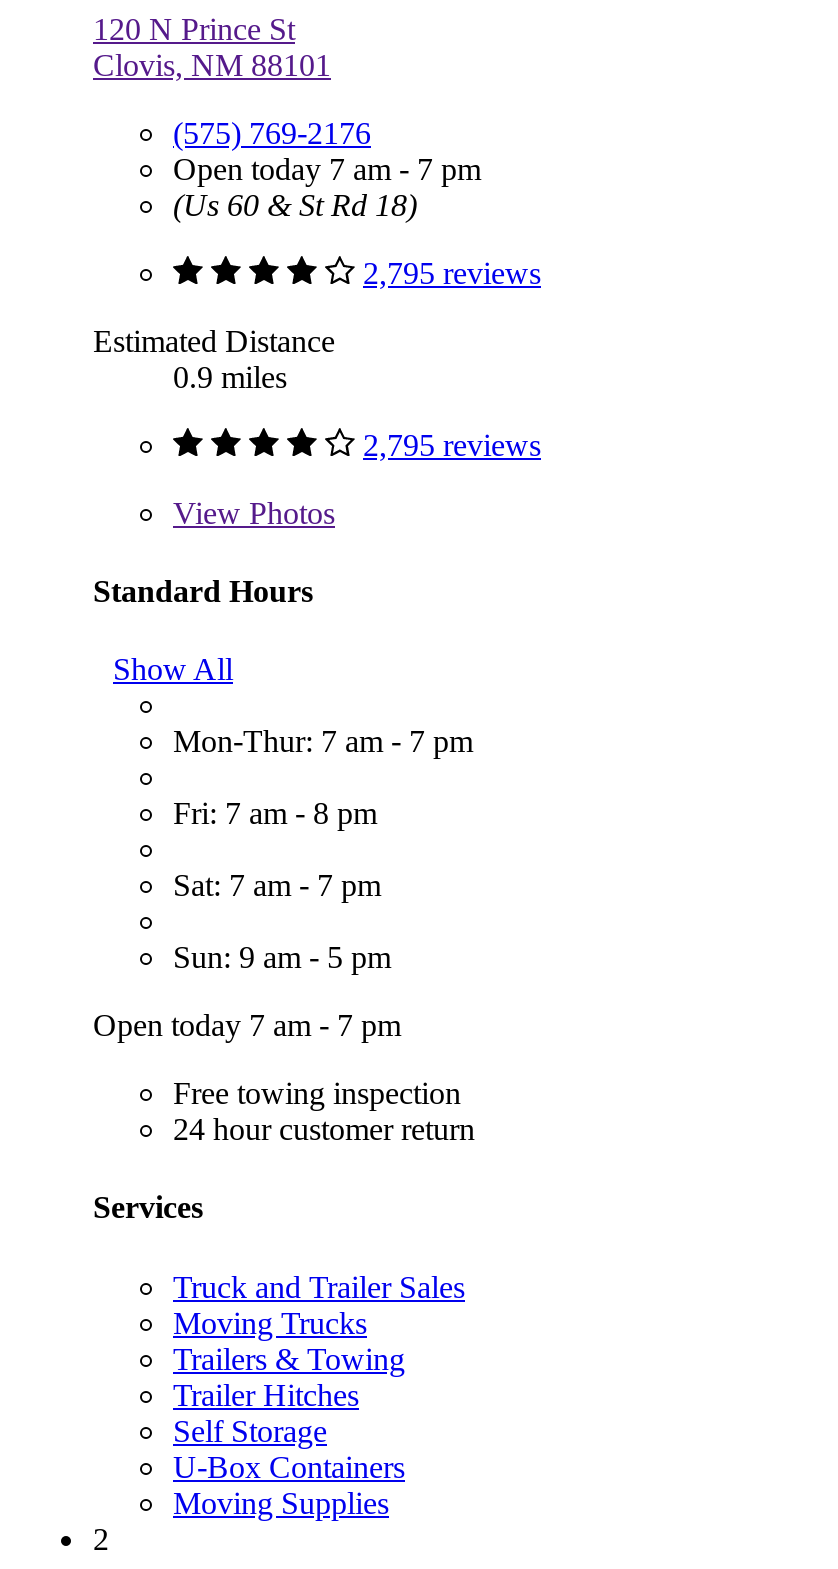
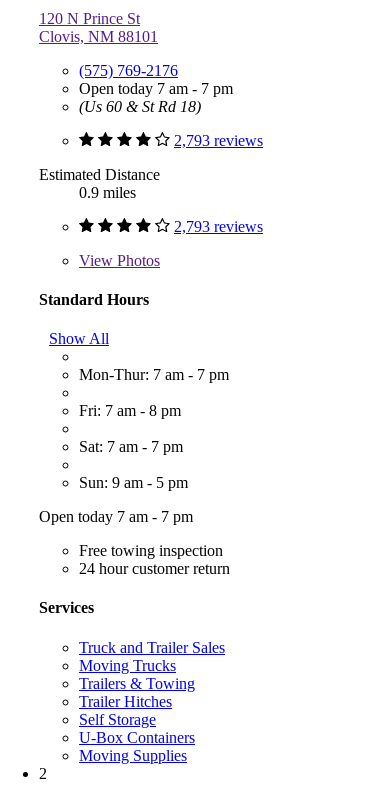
- 2,795 reviews
+ 2,793 reviews

- 2,795 reviews
+ 2,793 reviews
